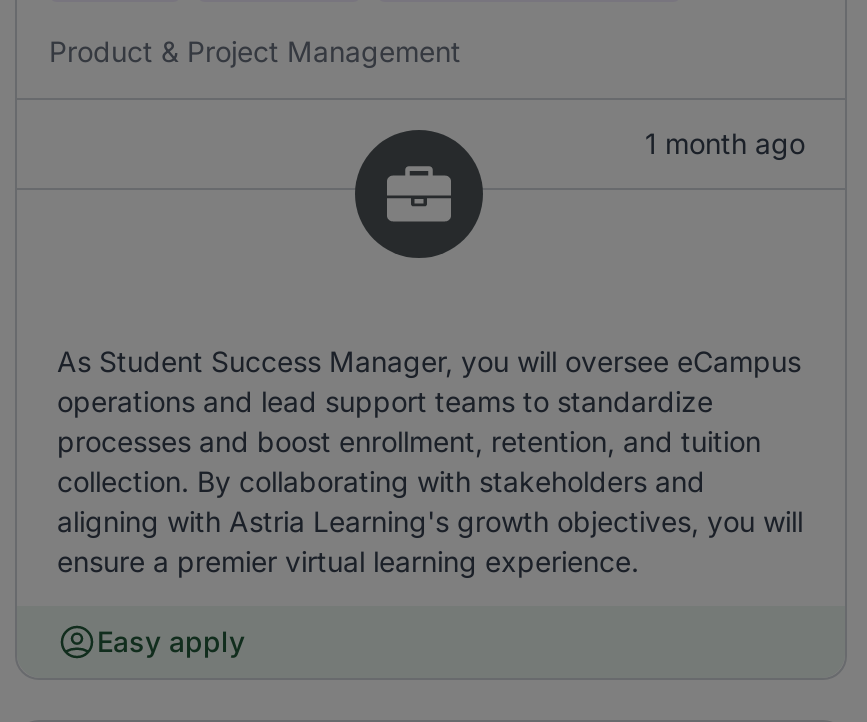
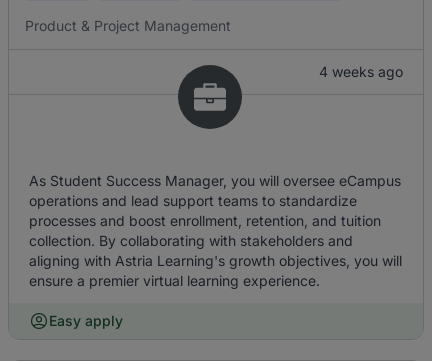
- 1 month ago
+ 4 weeks ago
